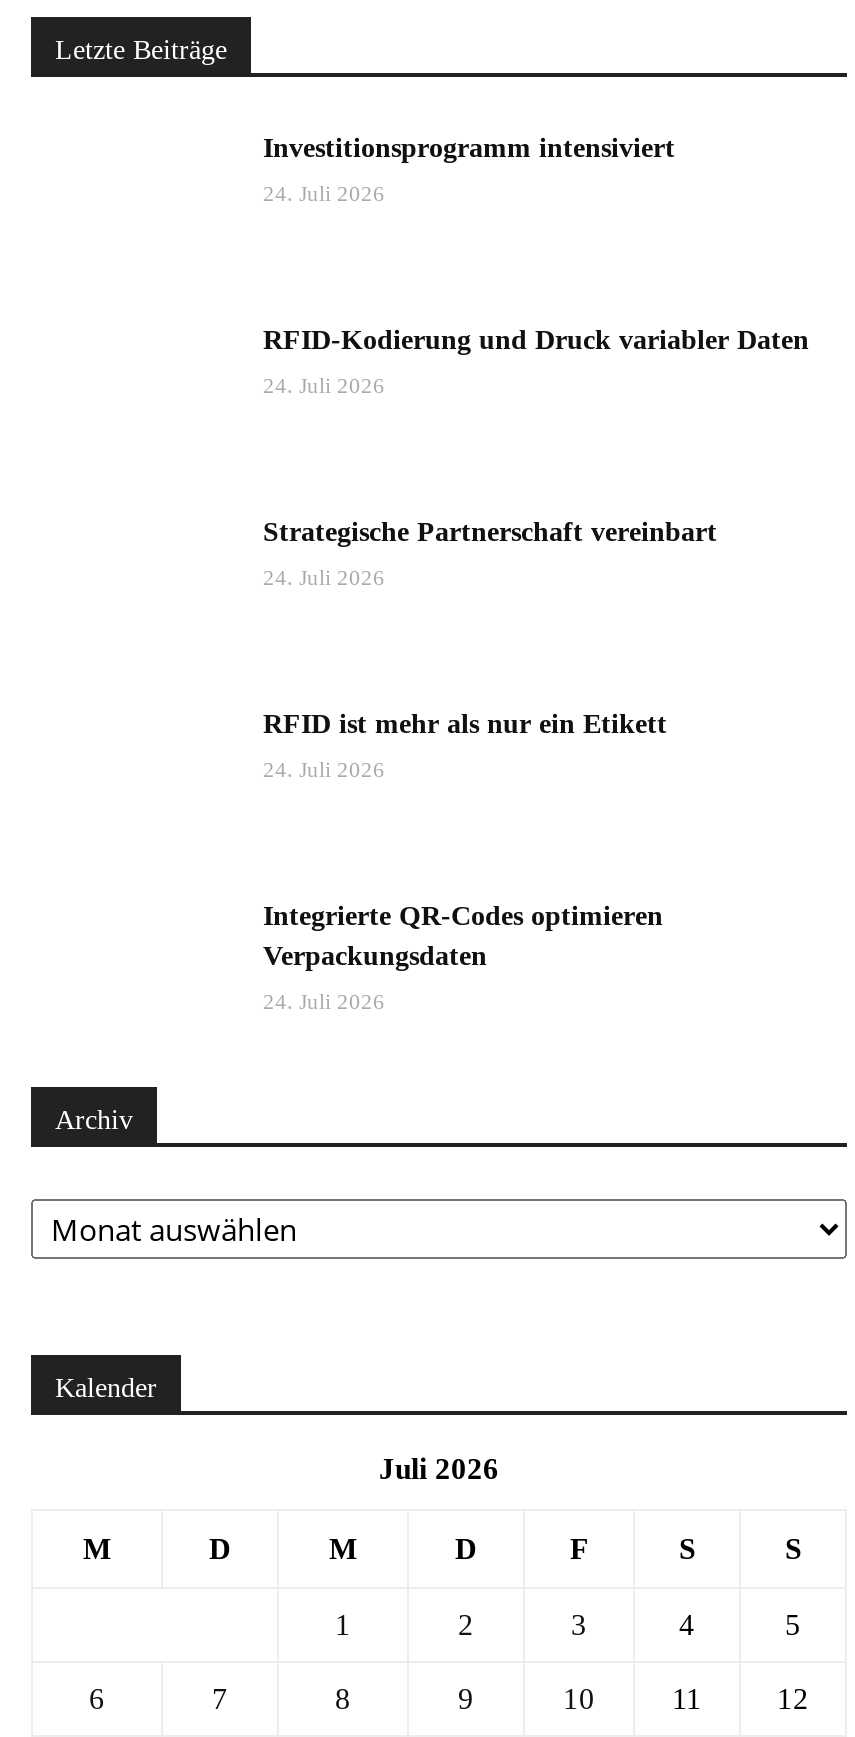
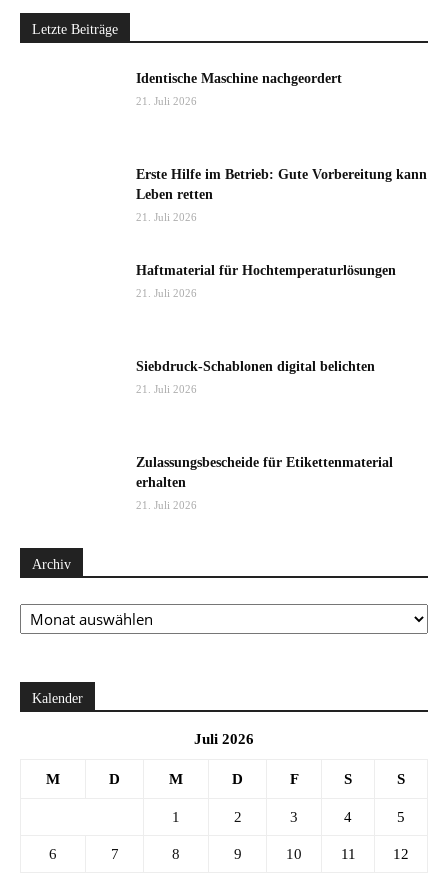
- Investitionsprogramm intensiviert
+ Identische Maschine nachgeordert

- 24. Juli 2026
+ 21. Juli 2026

- RFID-Kodierung und Druck variabler Daten
+ Erste Hilfe im Betrieb: Gute Vorbereitung kann
+ Leben retten

- 24. Juli 2026
+ 21. Juli 2026

- Strategische Partnerschaft vereinbart
+ Haftmaterial für Hochtemperaturlösungen

- 24. Juli 2026
+ 21. Juli 2026

- RFID ist mehr als nur ein Etikett
+ Siebdruck-Schablonen digital belichten

- 24. Juli 2026
+ 21. Juli 2026

- Integrierte QR-Codes optimieren
- Verpackungsdaten
+ Zulassungsbescheide für Etikettenmaterial
+ erhalten

- 24. Juli 2026
+ 21. Juli 2026
